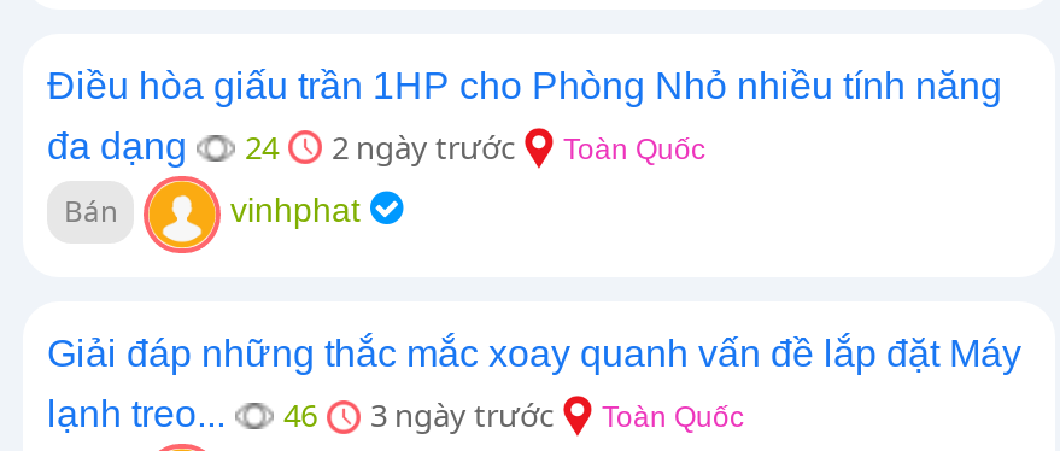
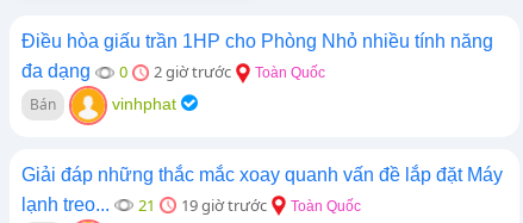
- 24
+ 0

- 2 ngày trước
+ 2 giờ trước

- 46
+ 21

- 3 ngày trước
+ 19 giờ trước
